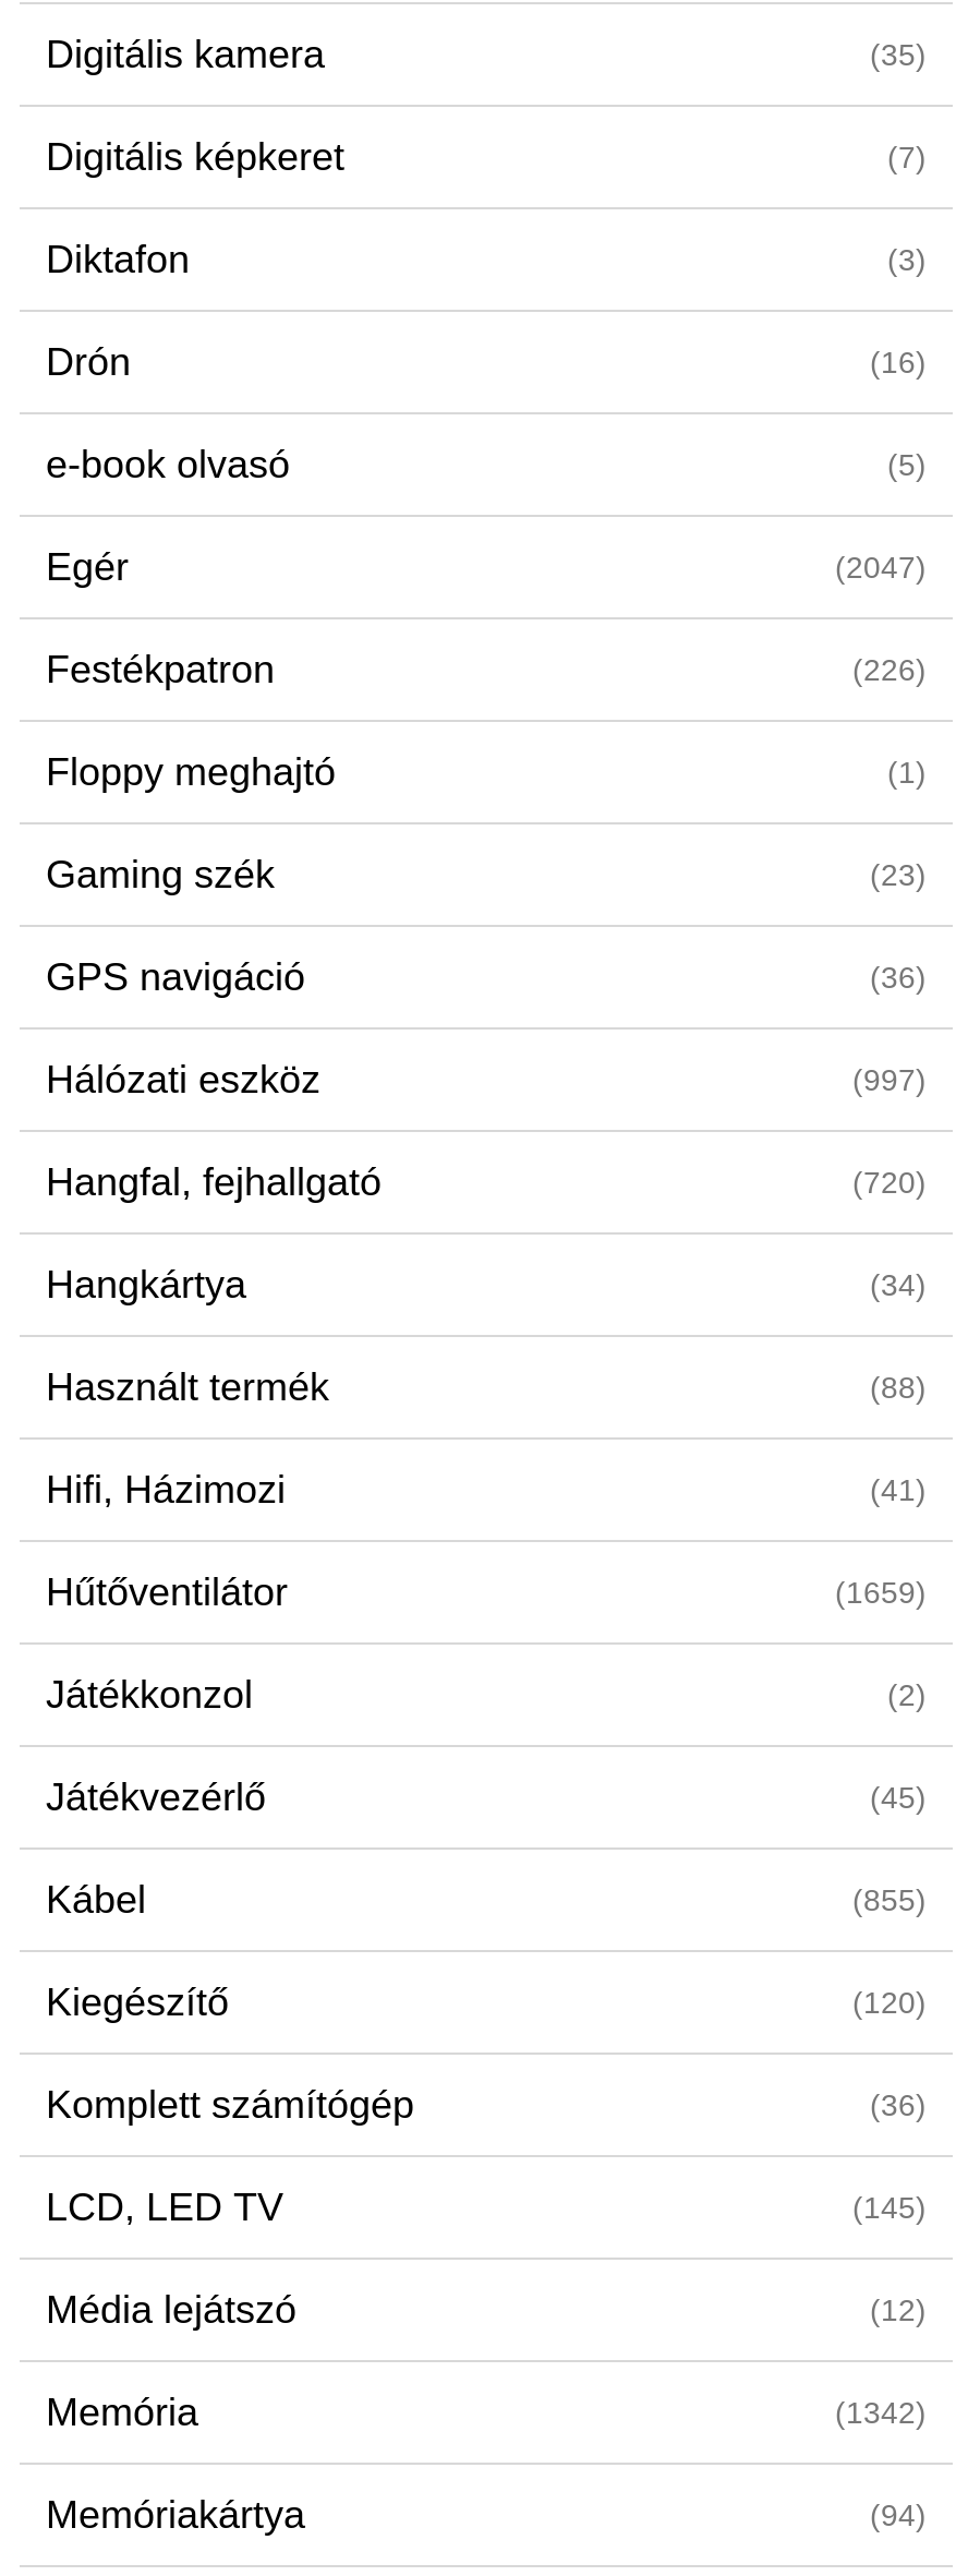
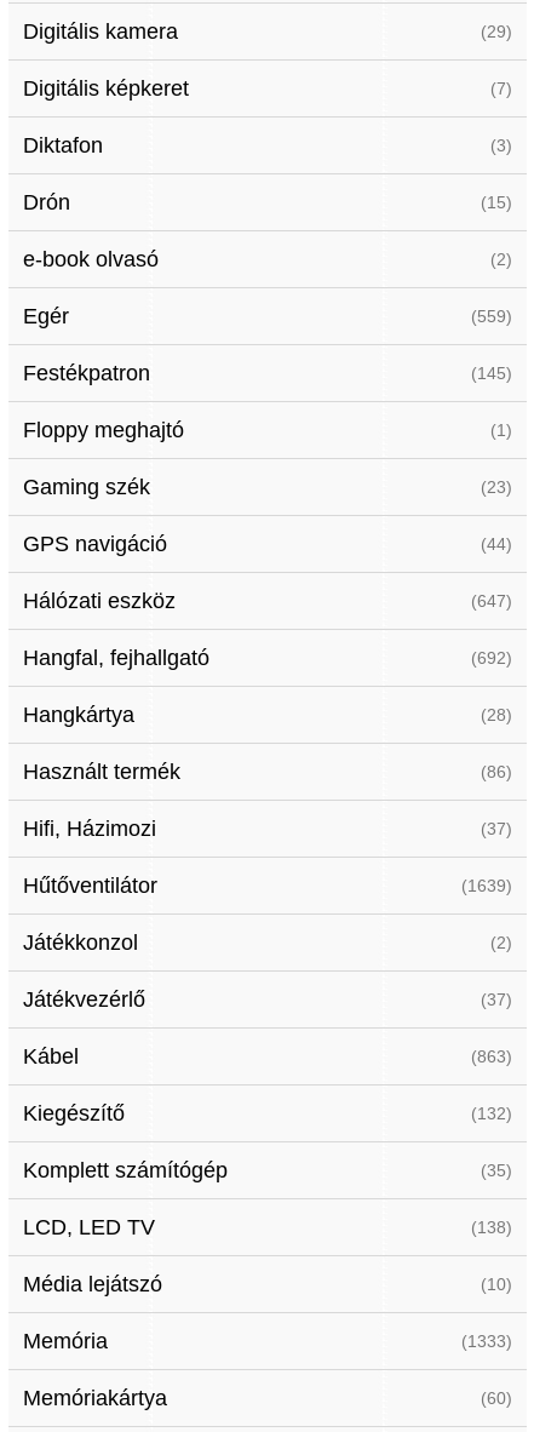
- (35)
+ (29)

- (16)
+ (15)

- (5)
+ (2)

- (2047)
+ (559)

- (226)
+ (145)

- (36)
+ (44)

- (997)
+ (647)

- (720)
+ (692)

- (34)
+ (28)

- (88)
+ (86)

- (41)
+ (37)

- (1659)
+ (1639)

- (45)
+ (37)

- (855)
+ (863)

- (120)
+ (132)

- (36)
+ (35)

- (145)
+ (138)

- (12)
+ (10)

- (1342)
+ (1333)

- (94)
+ (60)
